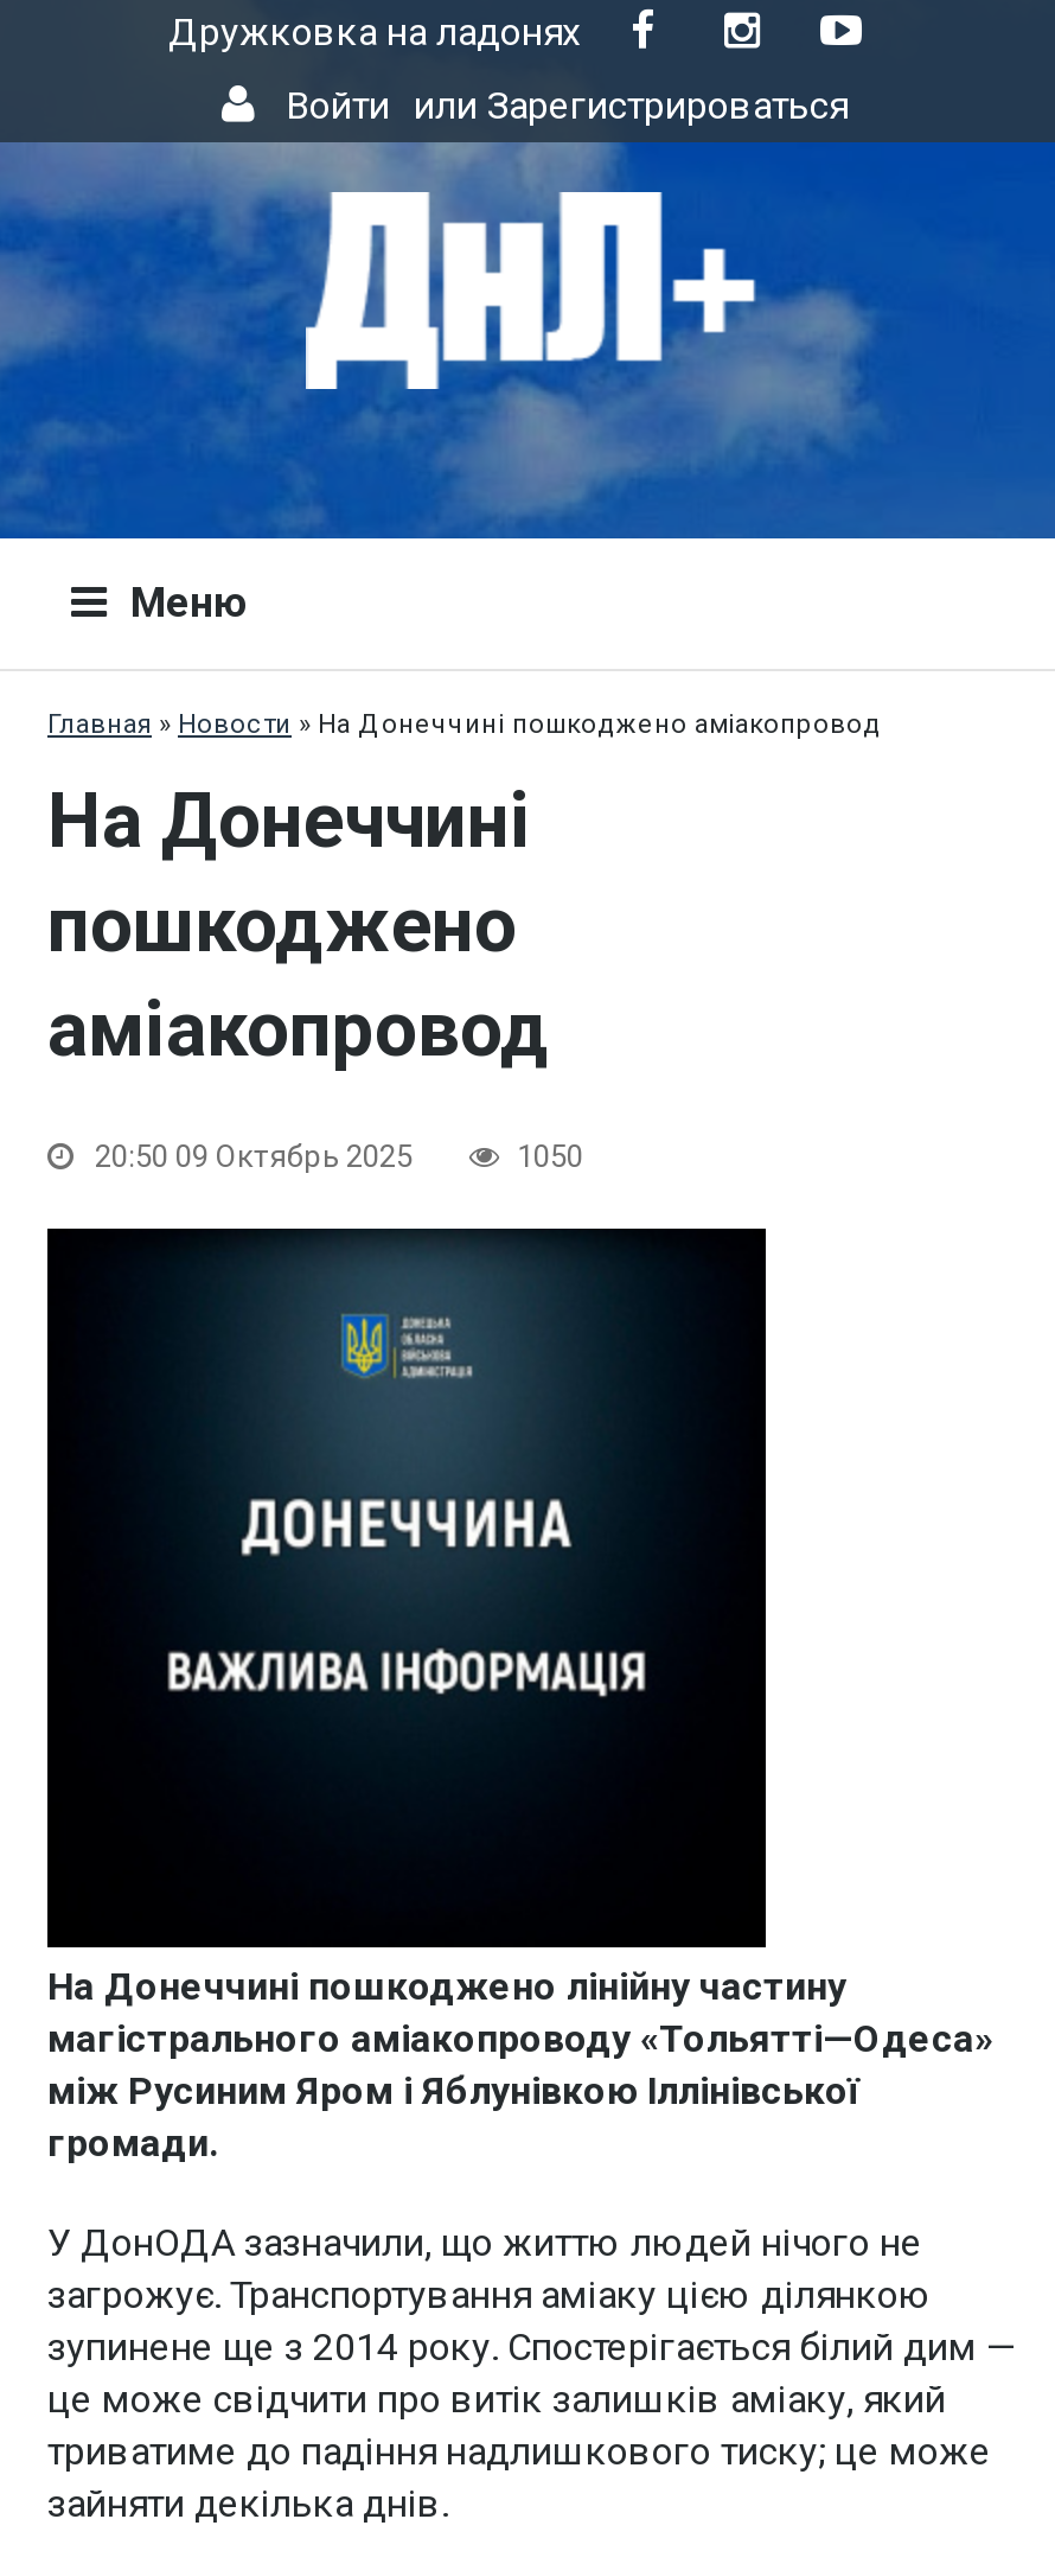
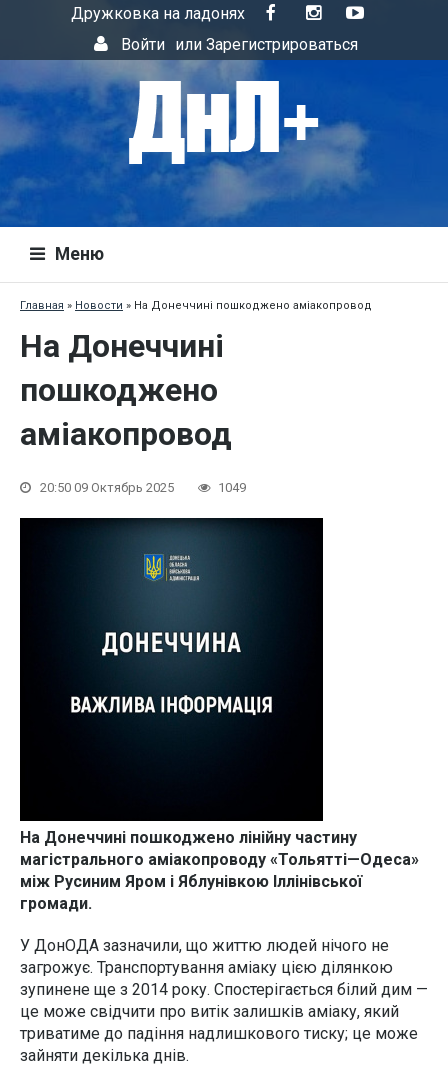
- 1050
+ 1049
